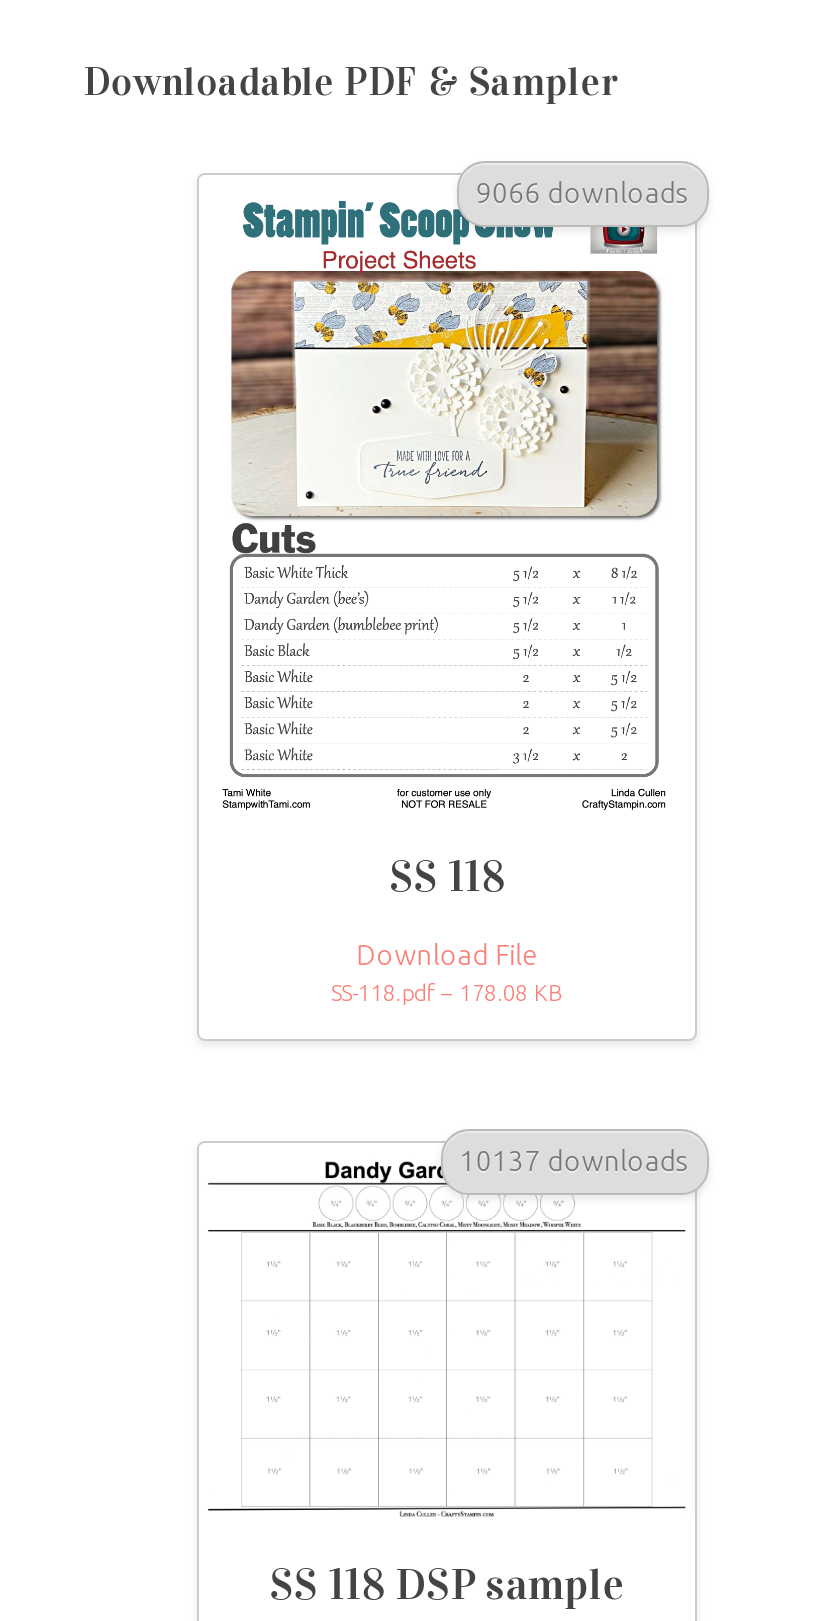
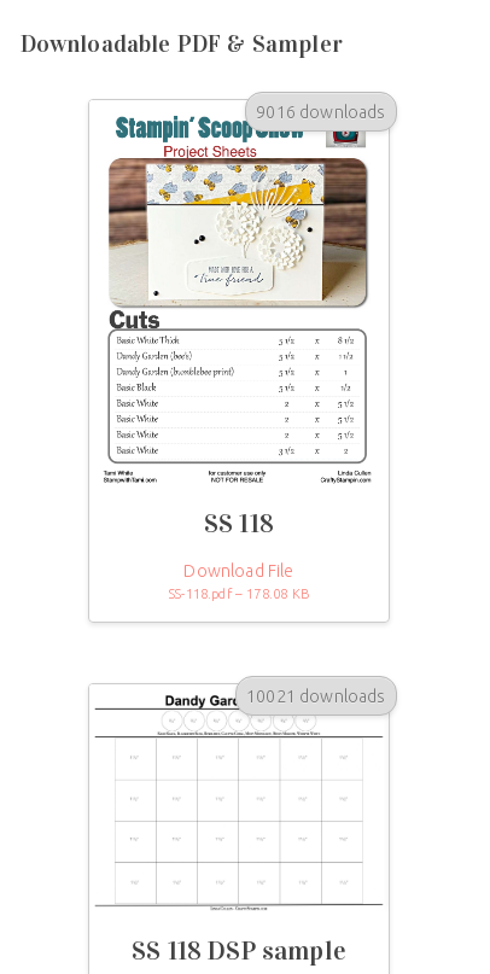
- 9066 downloads
+ 9016 downloads

- 10137 downloads
+ 10021 downloads
